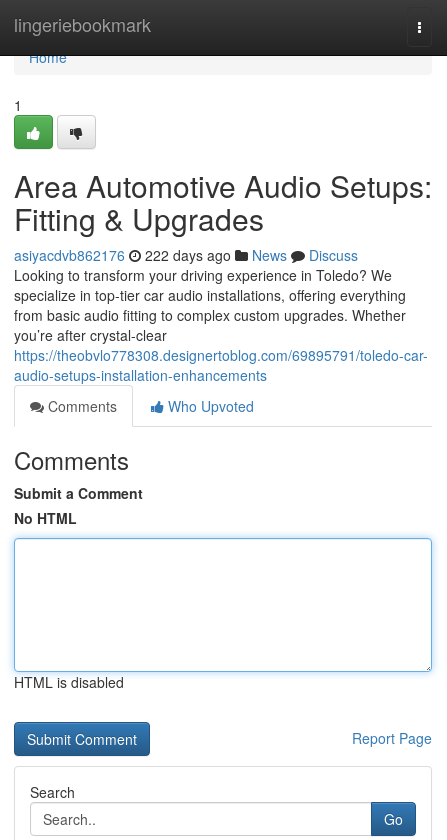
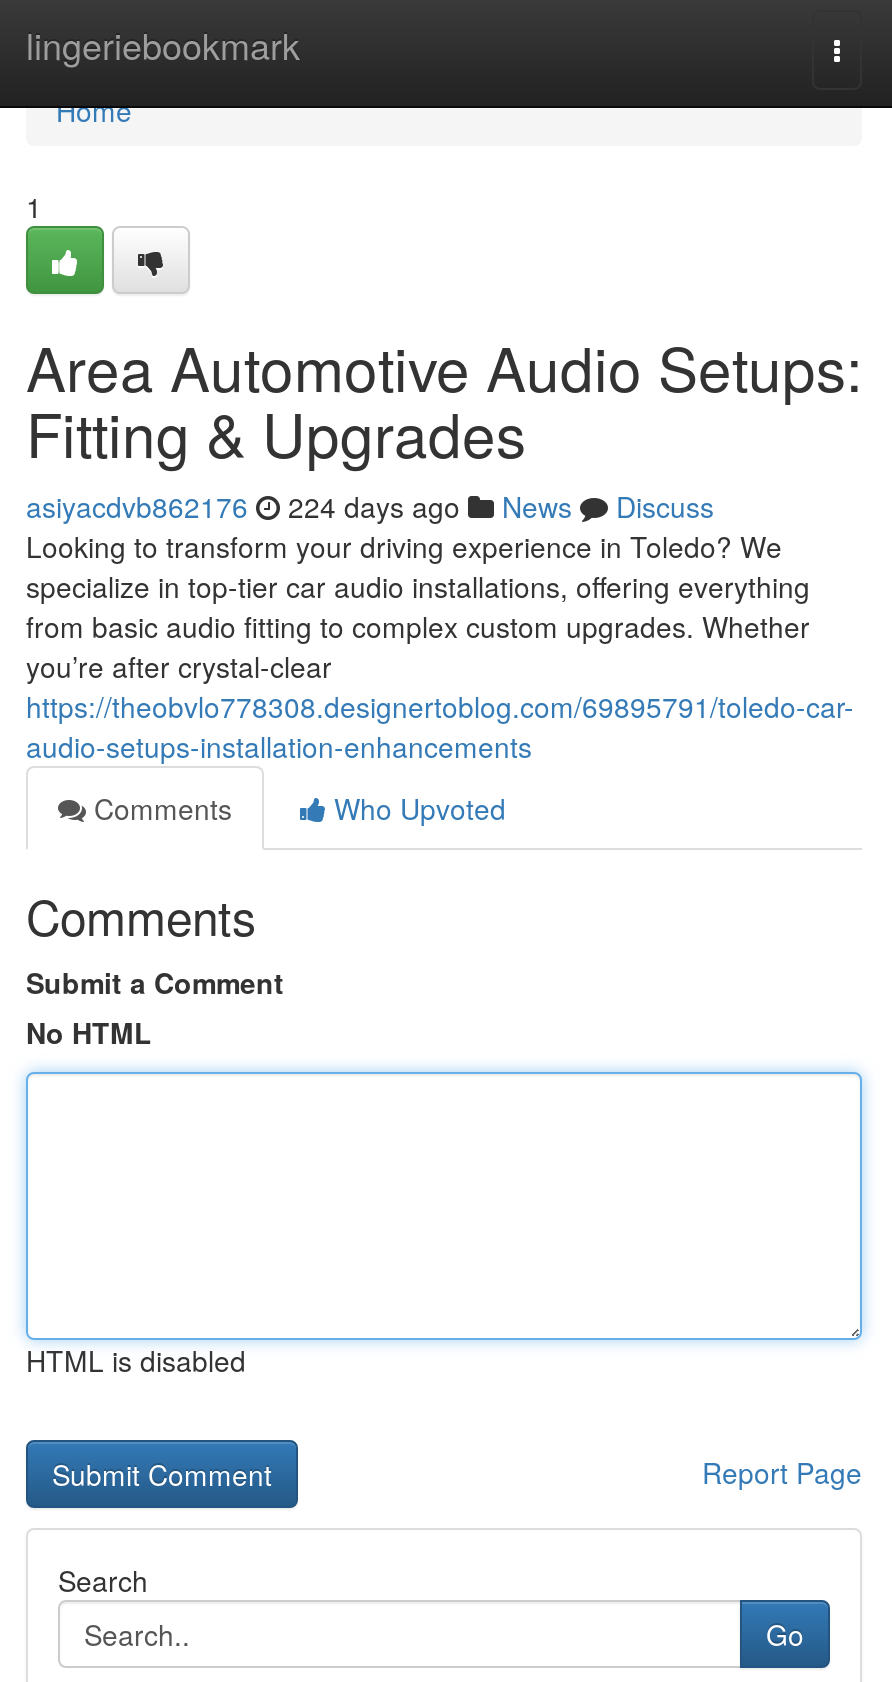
- asiyacdvb862176 222 days ago News Discuss
+ asiyacdvb862176 224 days ago News Discuss
